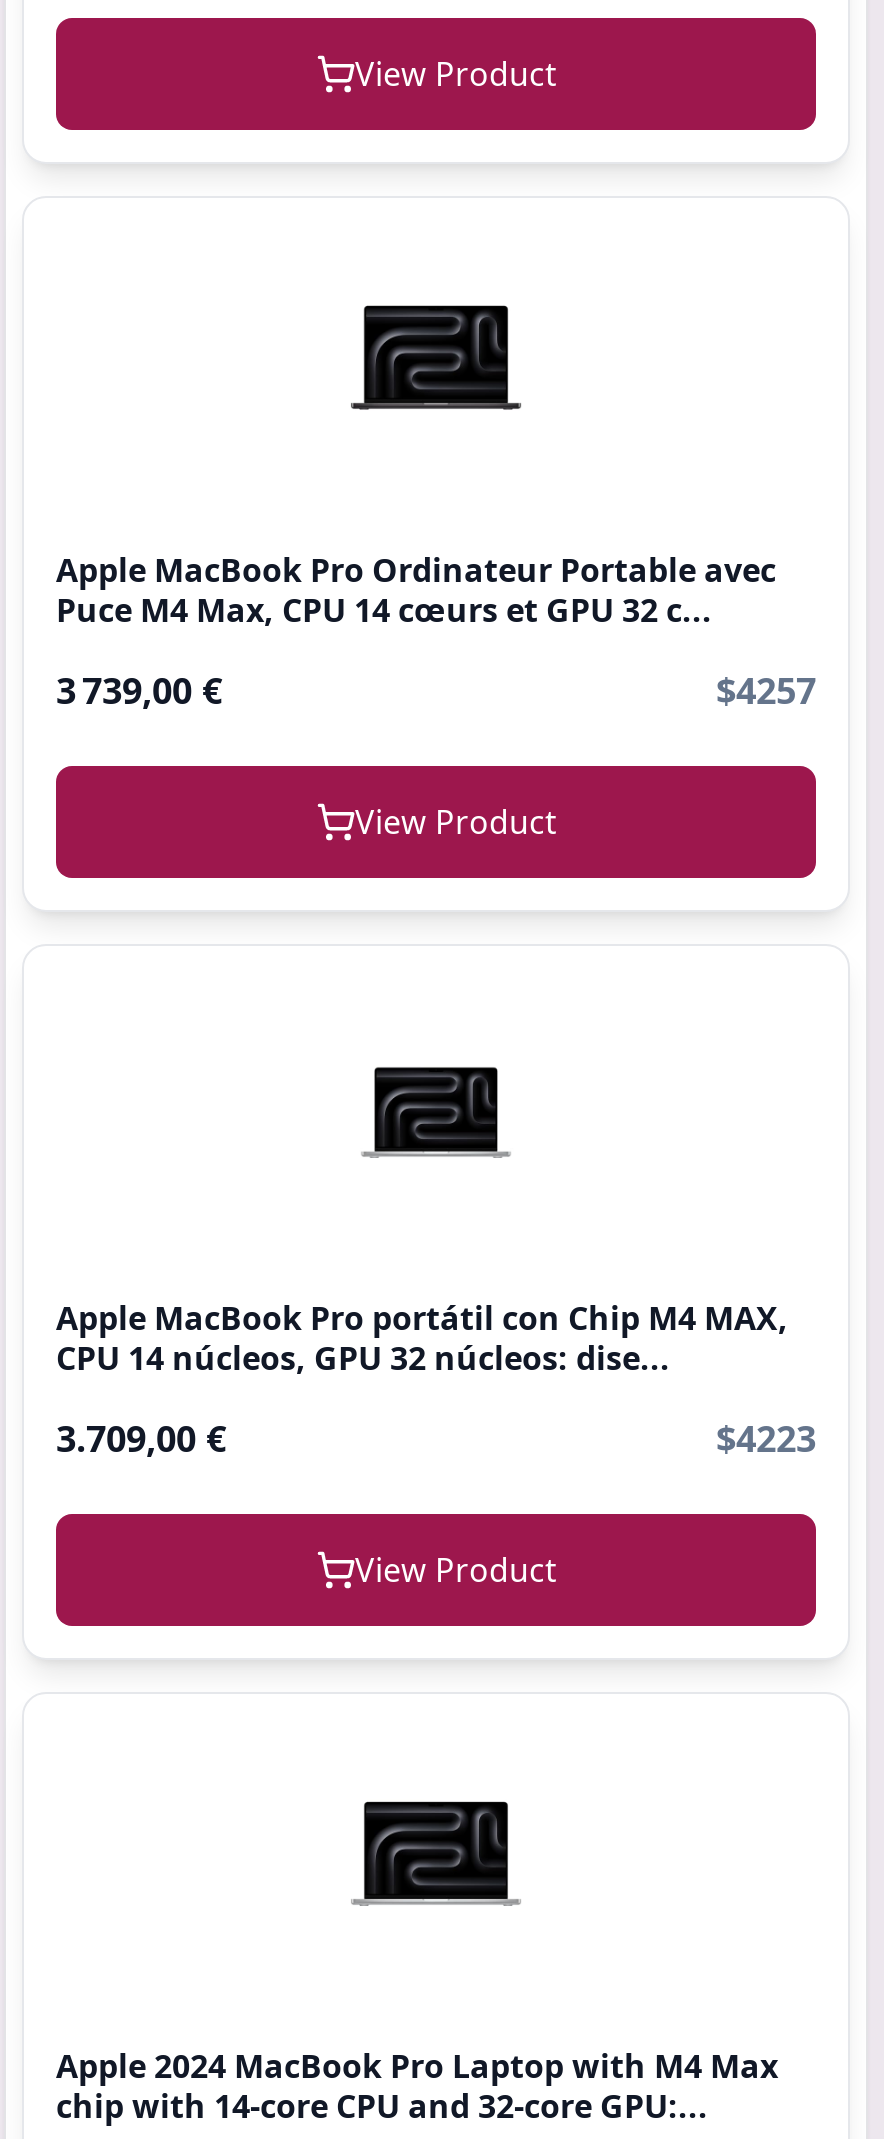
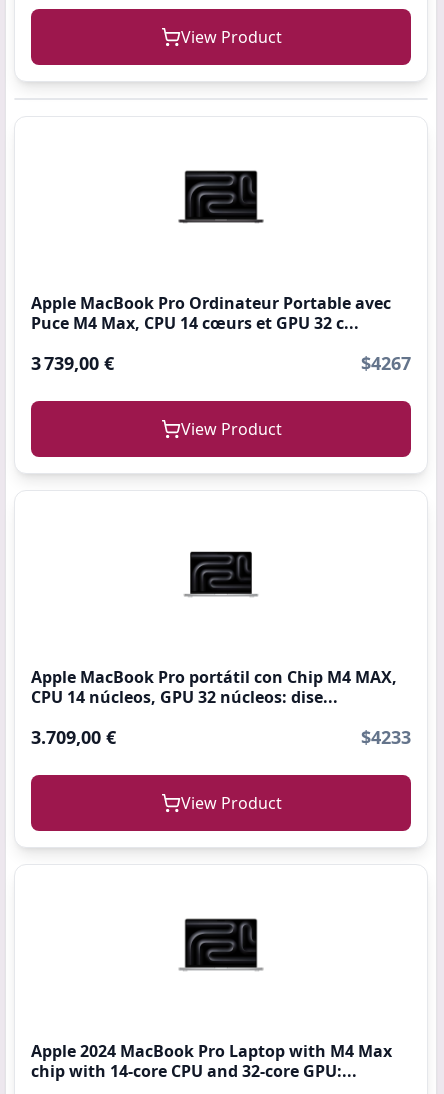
- $4257
+ $4267

- $4223
+ $4233
